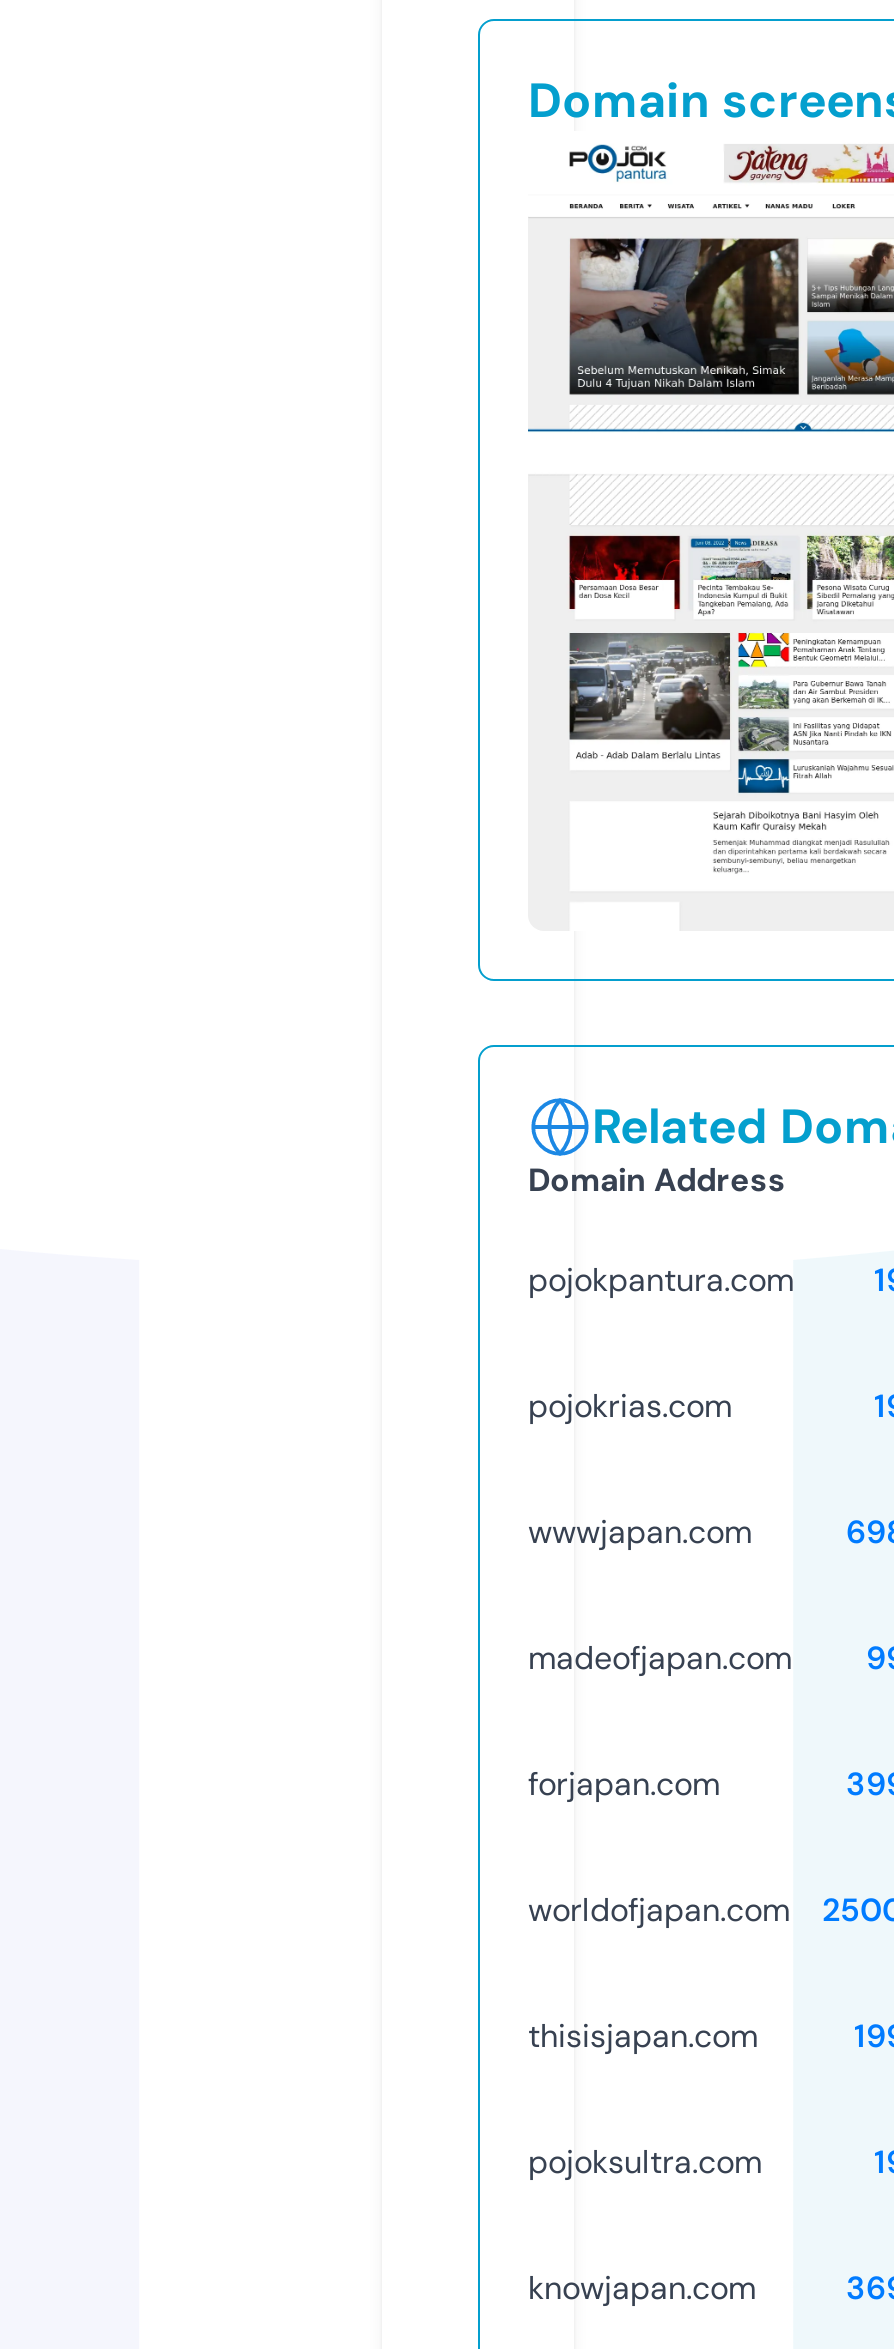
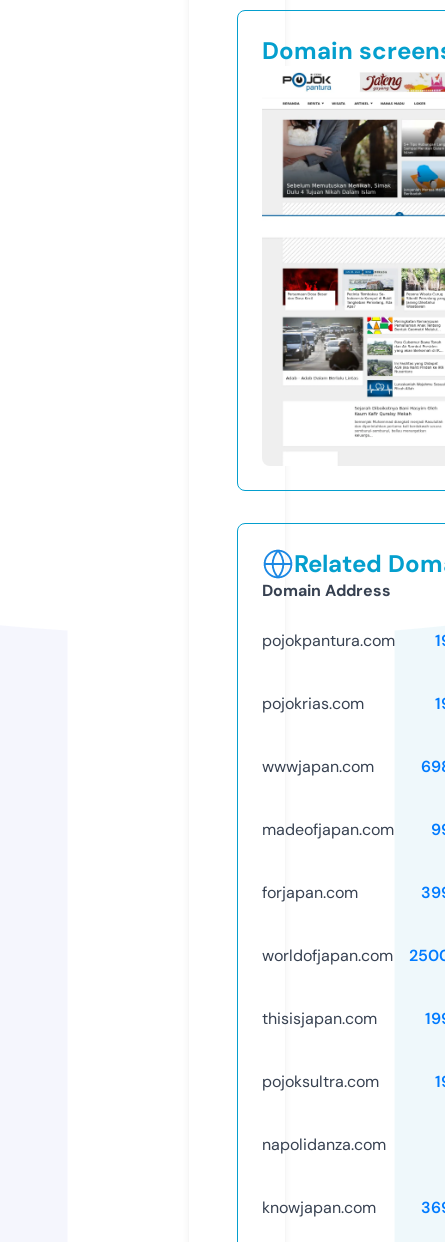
+ napolidanza.com
